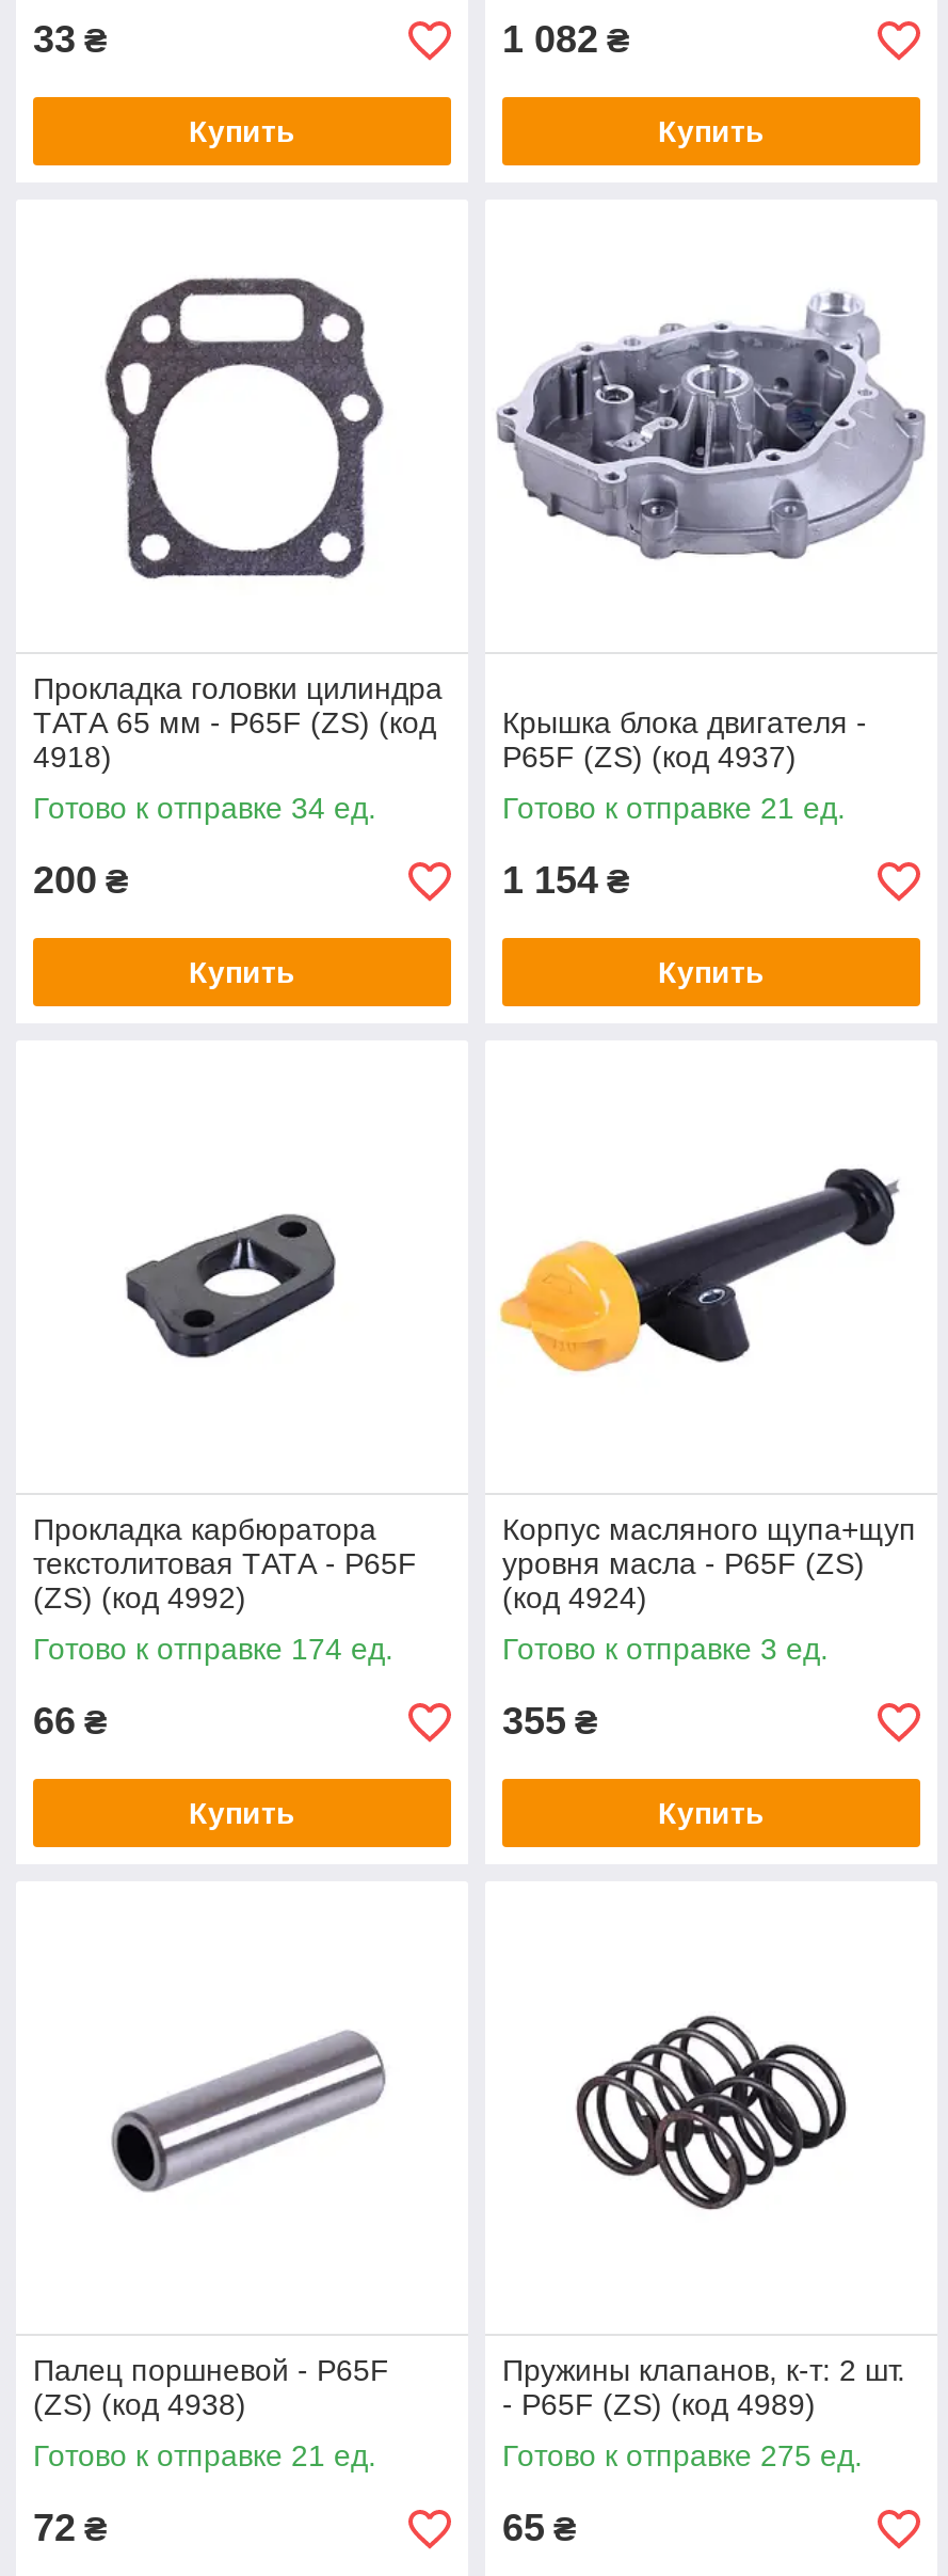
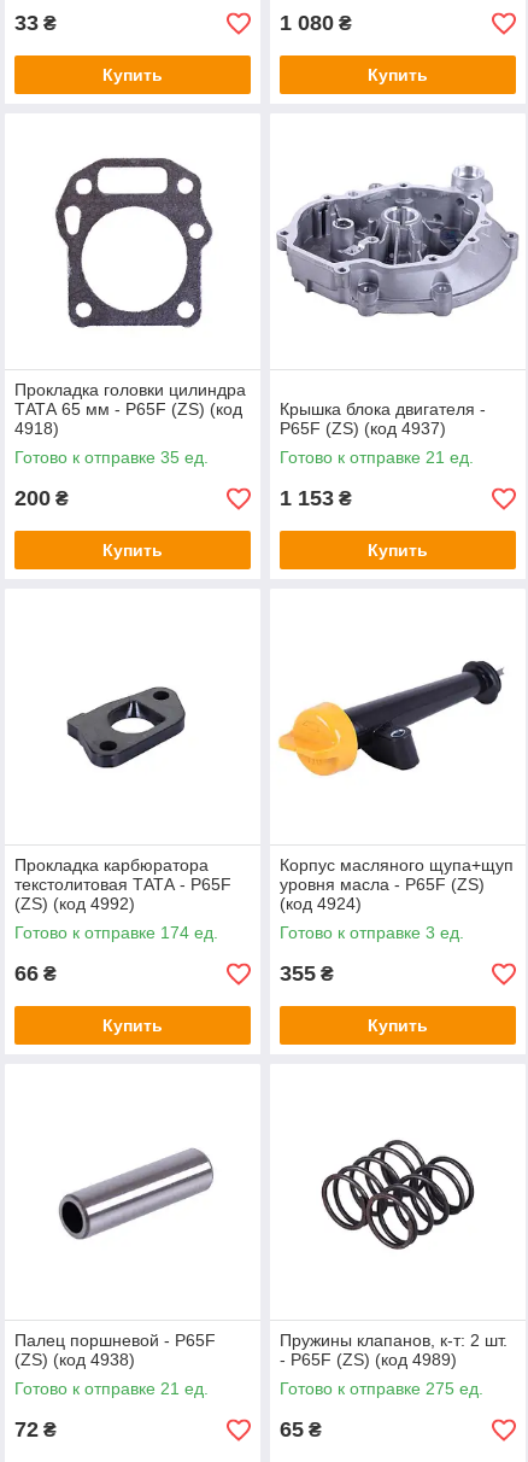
- 1 082 ₴
+ 1 080 ₴

- Готово к отправке 34 ед.
+ Готово к отправке 35 ед.

- 1 154 ₴
+ 1 153 ₴
